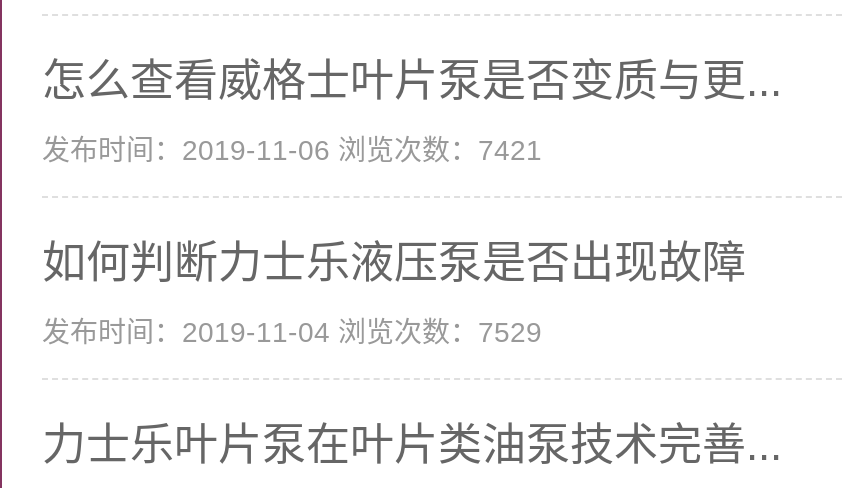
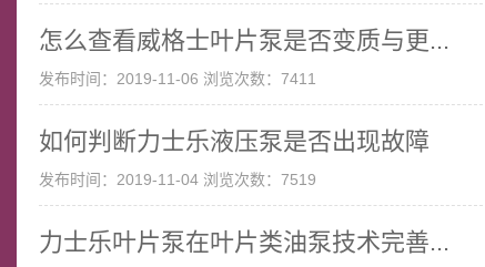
- 发布时间：2019-11-06 浏览次数：7421
+ 发布时间：2019-11-06 浏览次数：7411

- 发布时间：2019-11-04 浏览次数：7529
+ 发布时间：2019-11-04 浏览次数：7519
